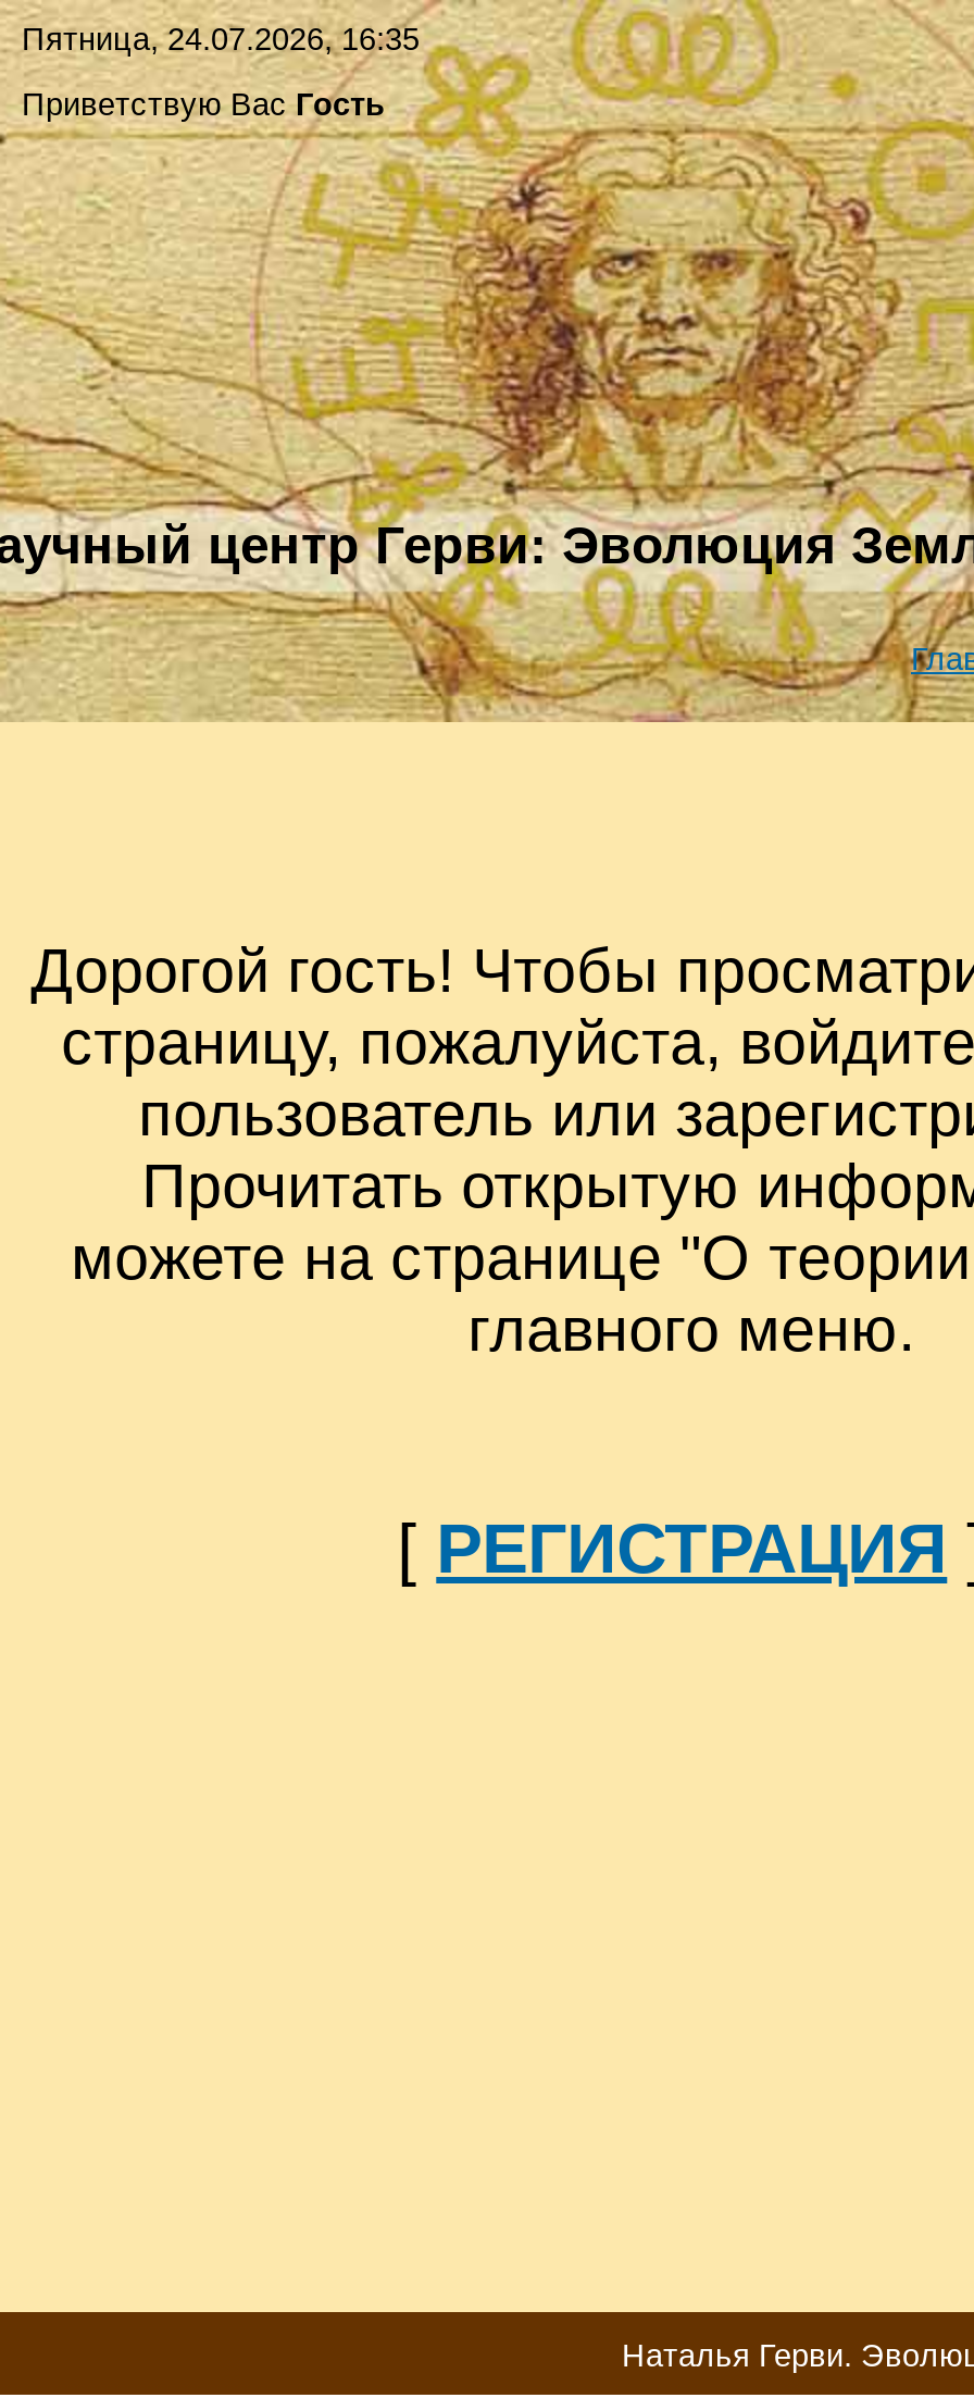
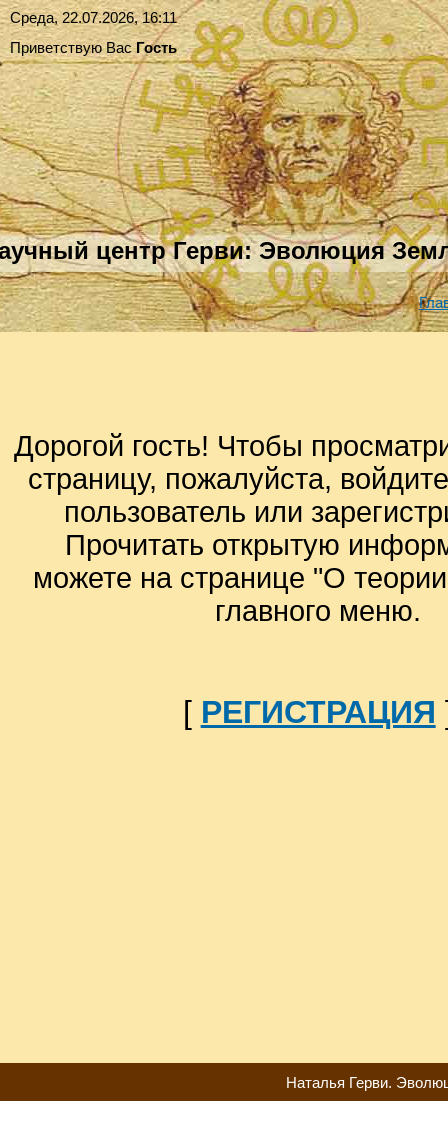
- Пятница, 24.07.2026, 16:35
+ Среда, 22.07.2026, 16:11
